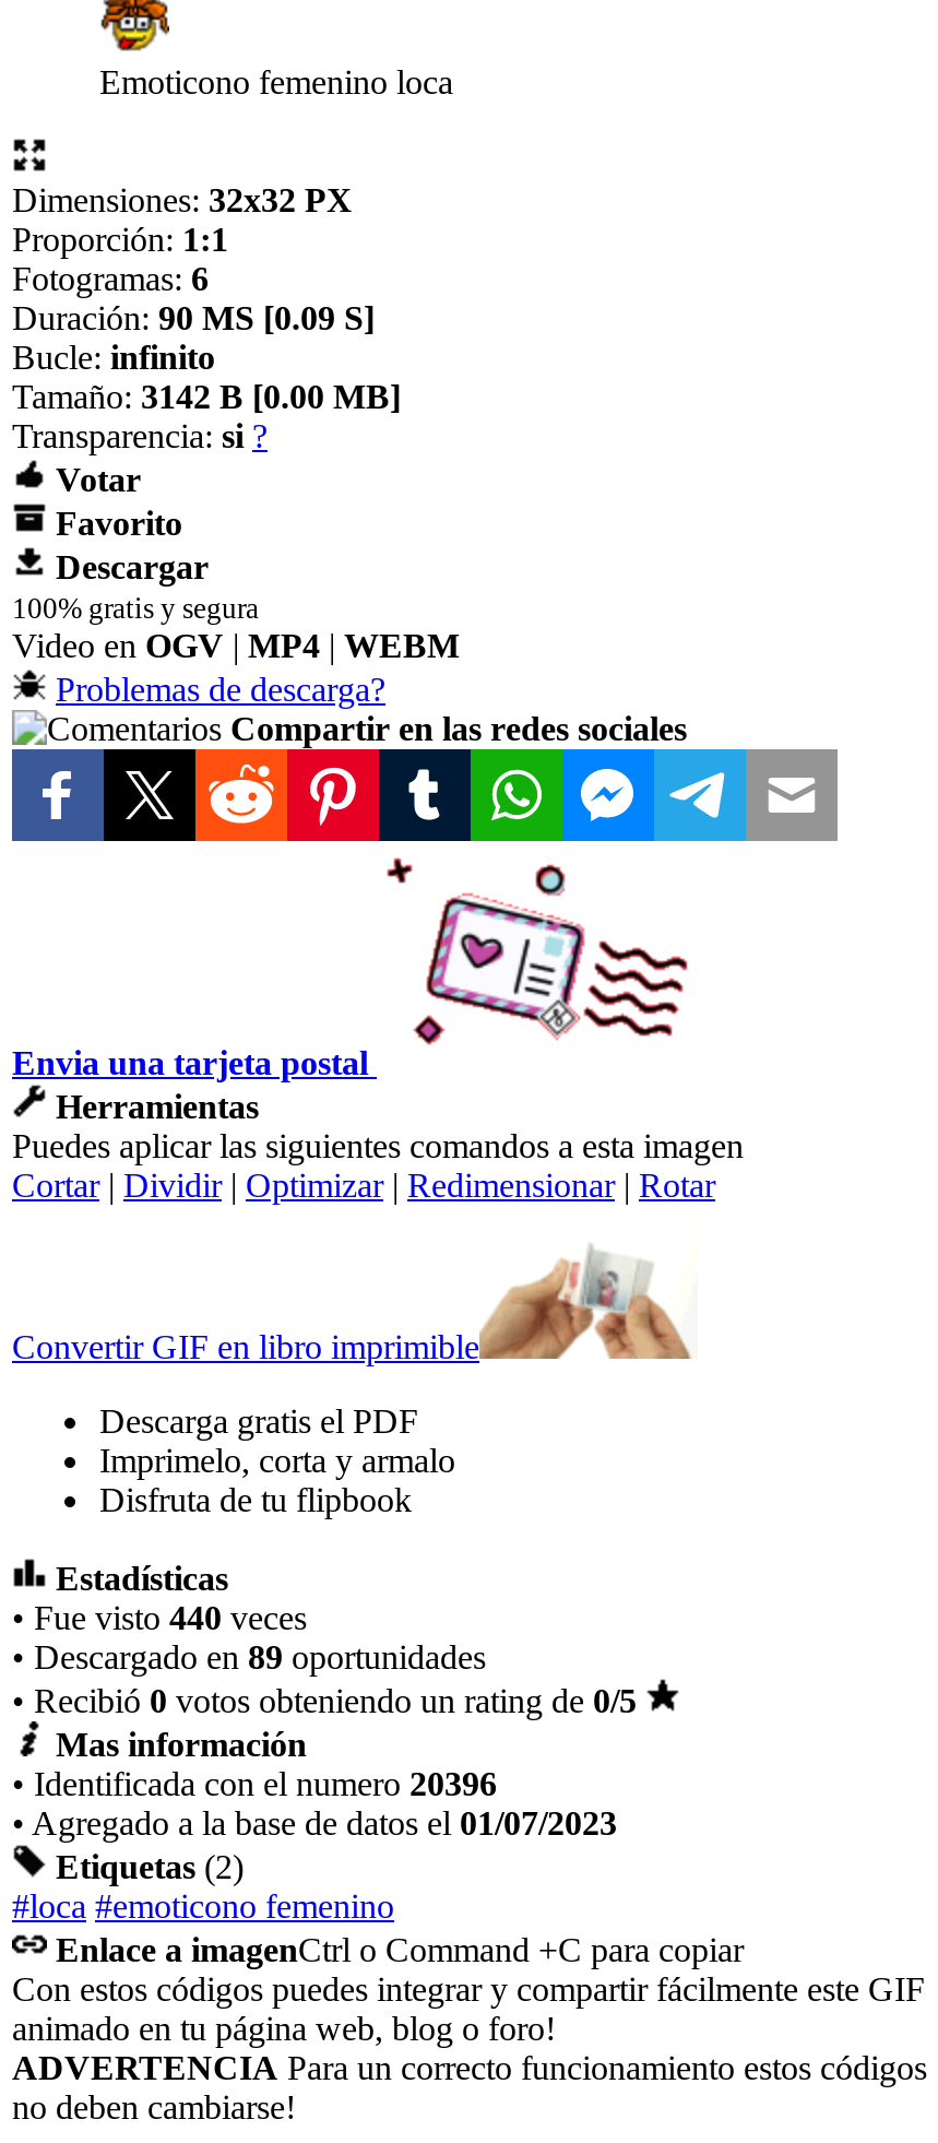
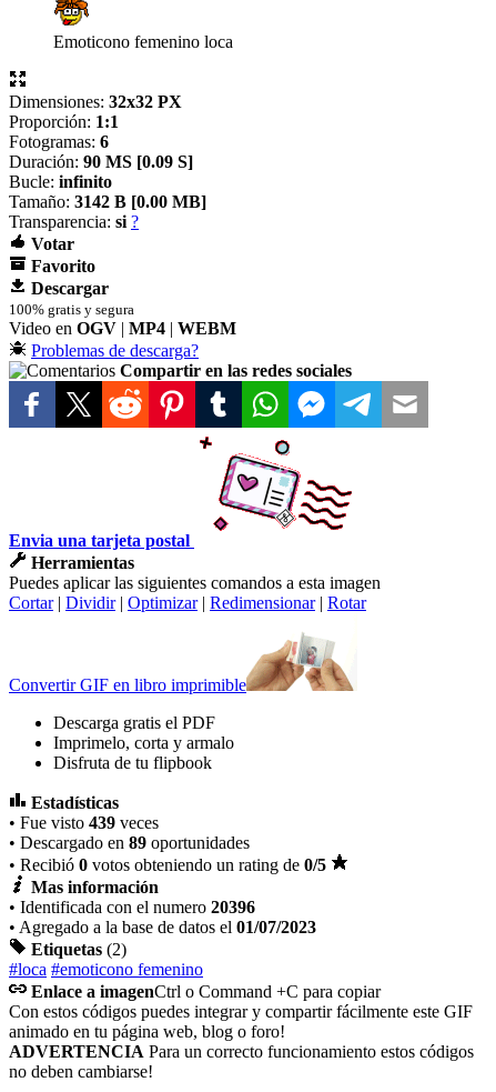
- [image]
+ [image]

- • Fue visto 440 veces
+ • Fue visto 439 veces
